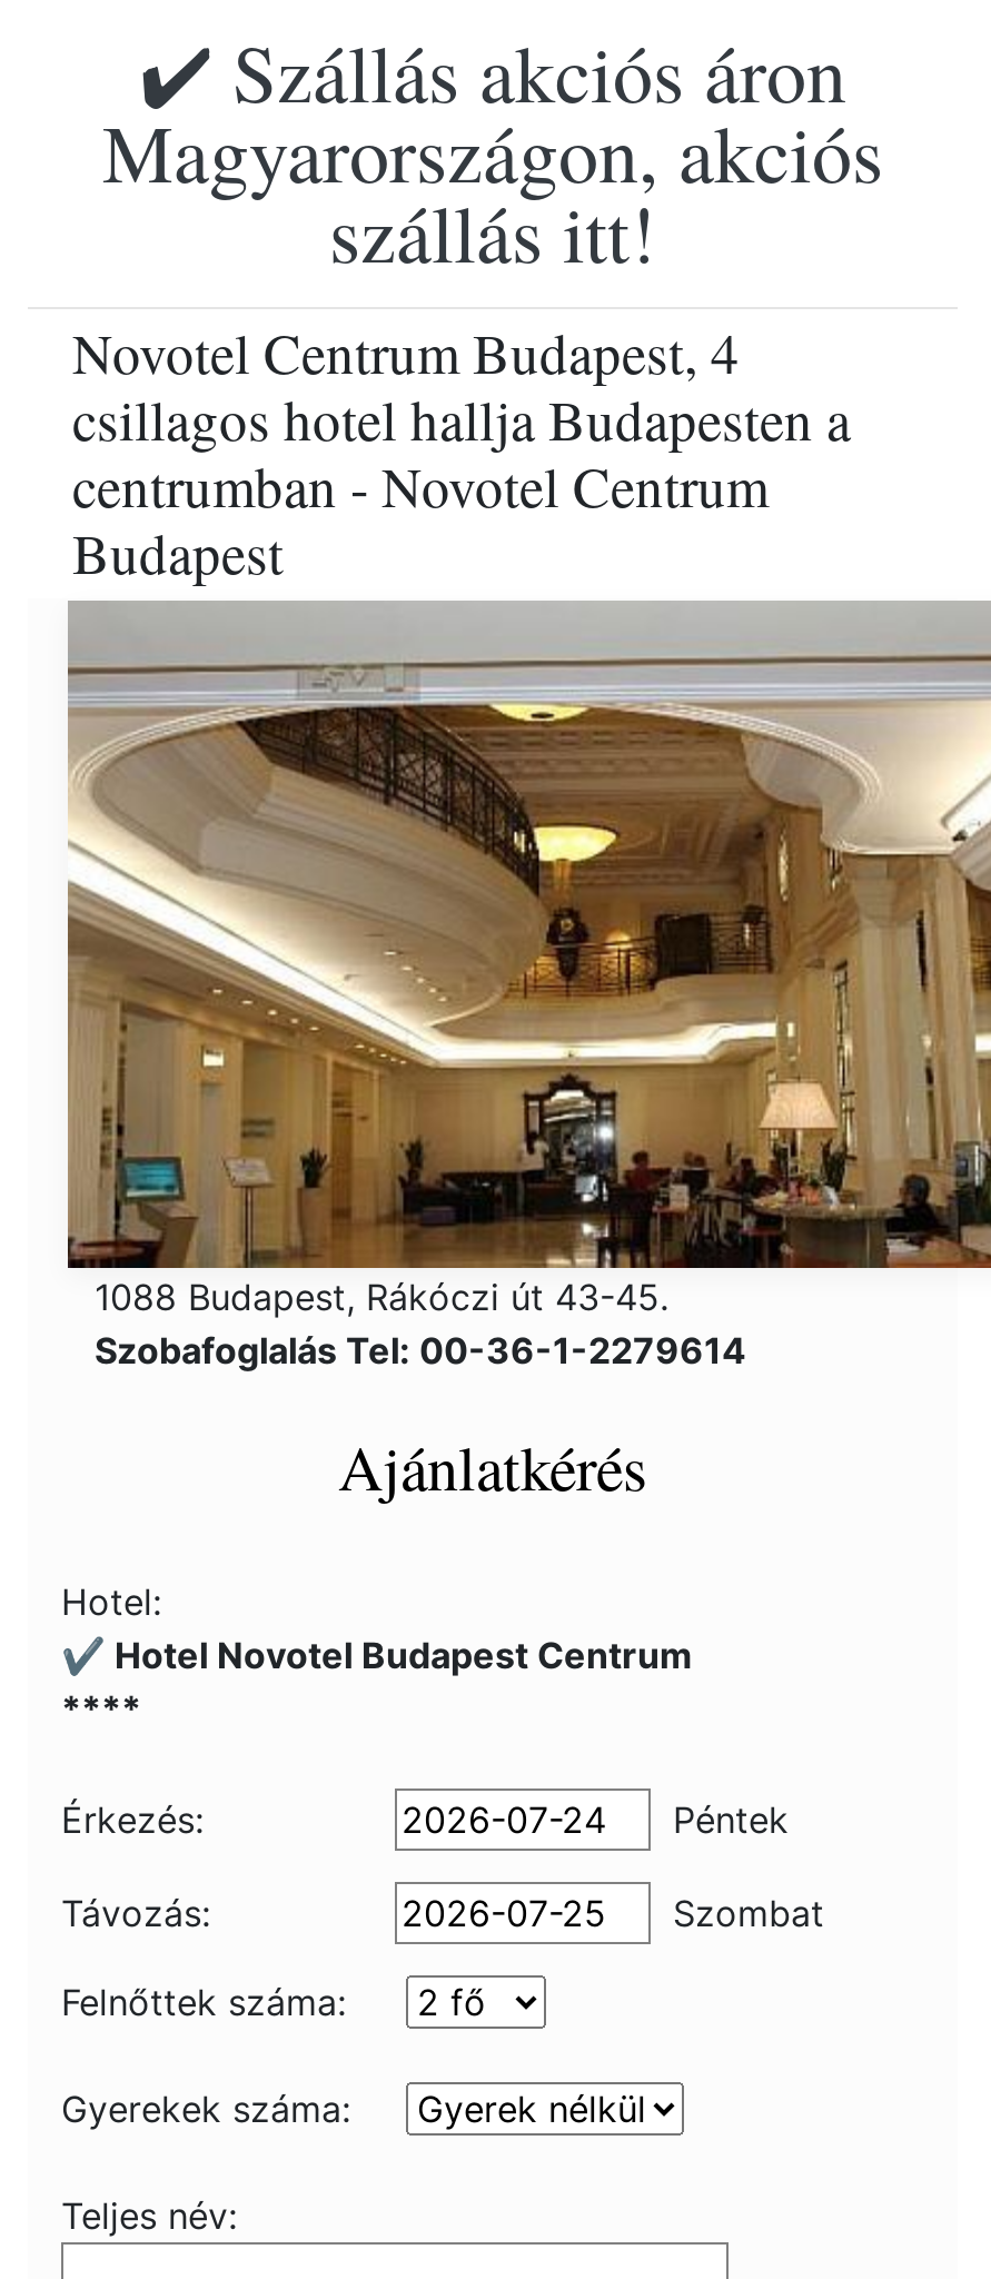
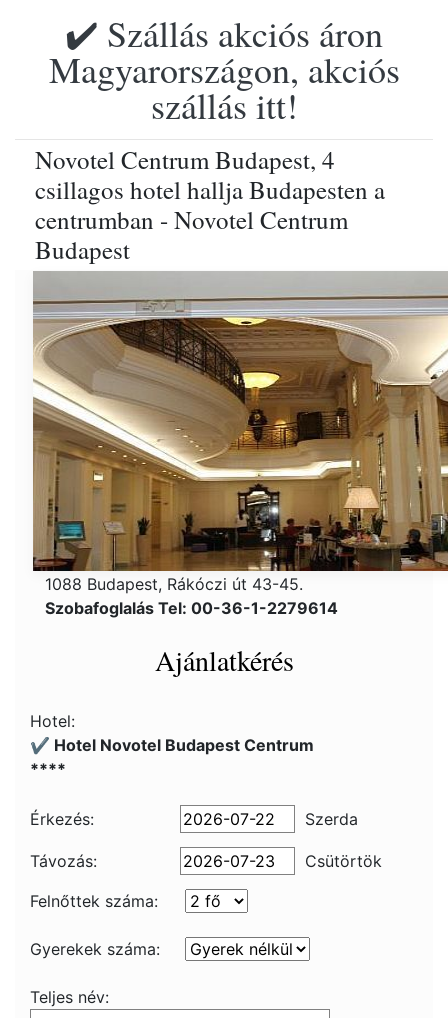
- Péntek
+ Szerda

- Szombat
+ Csütörtök
